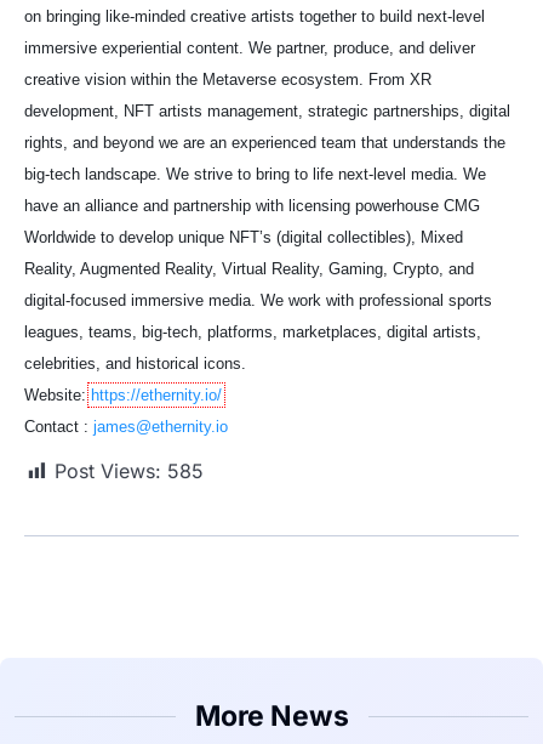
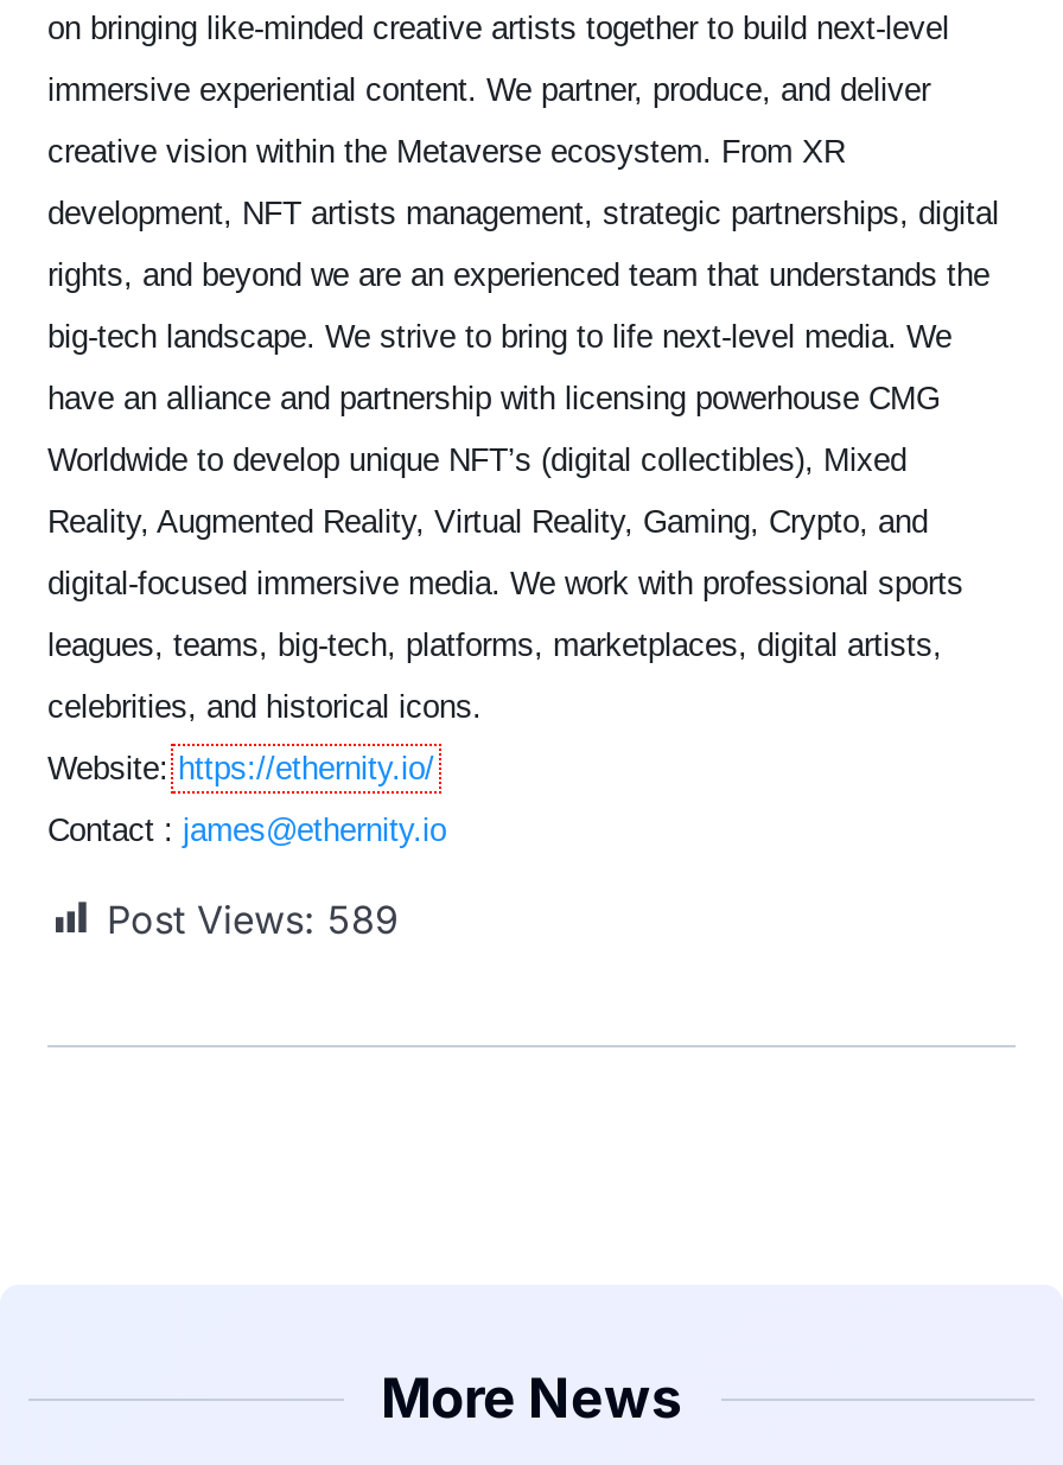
- Post Views: 585
+ Post Views: 589
